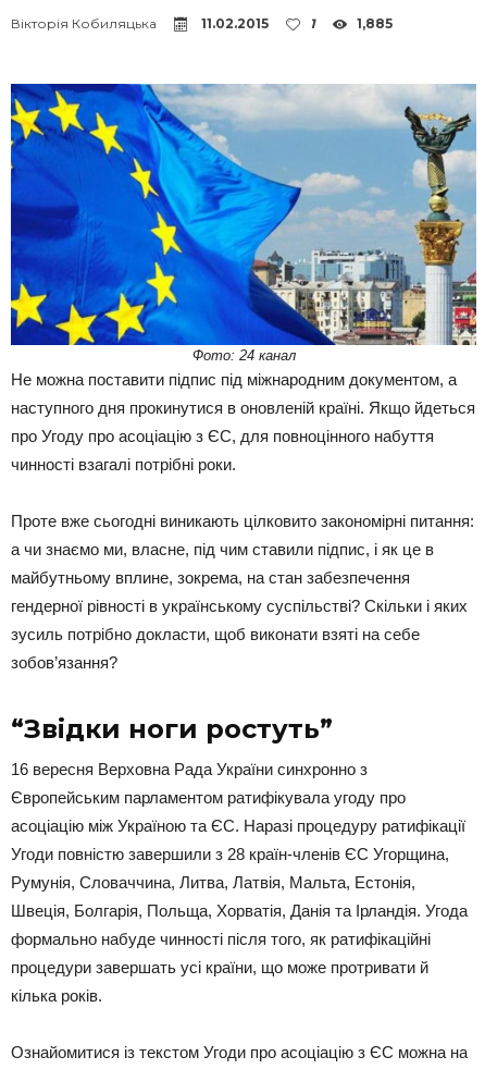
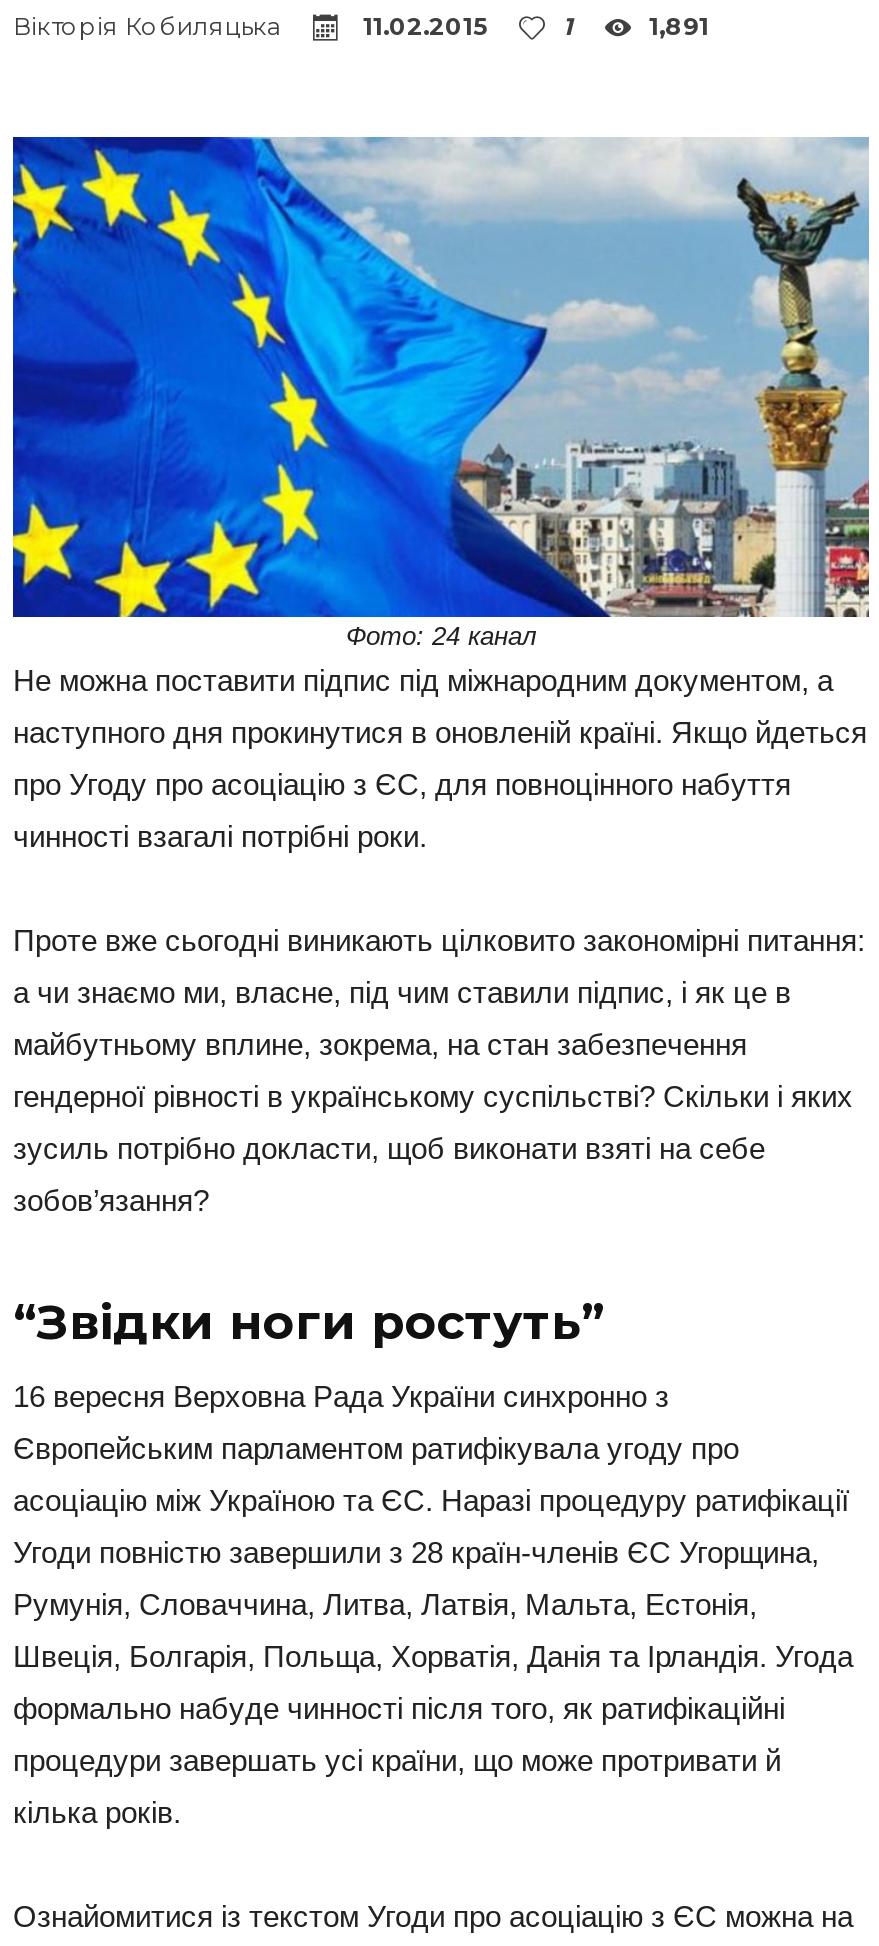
- 1,885
+ 1,891
